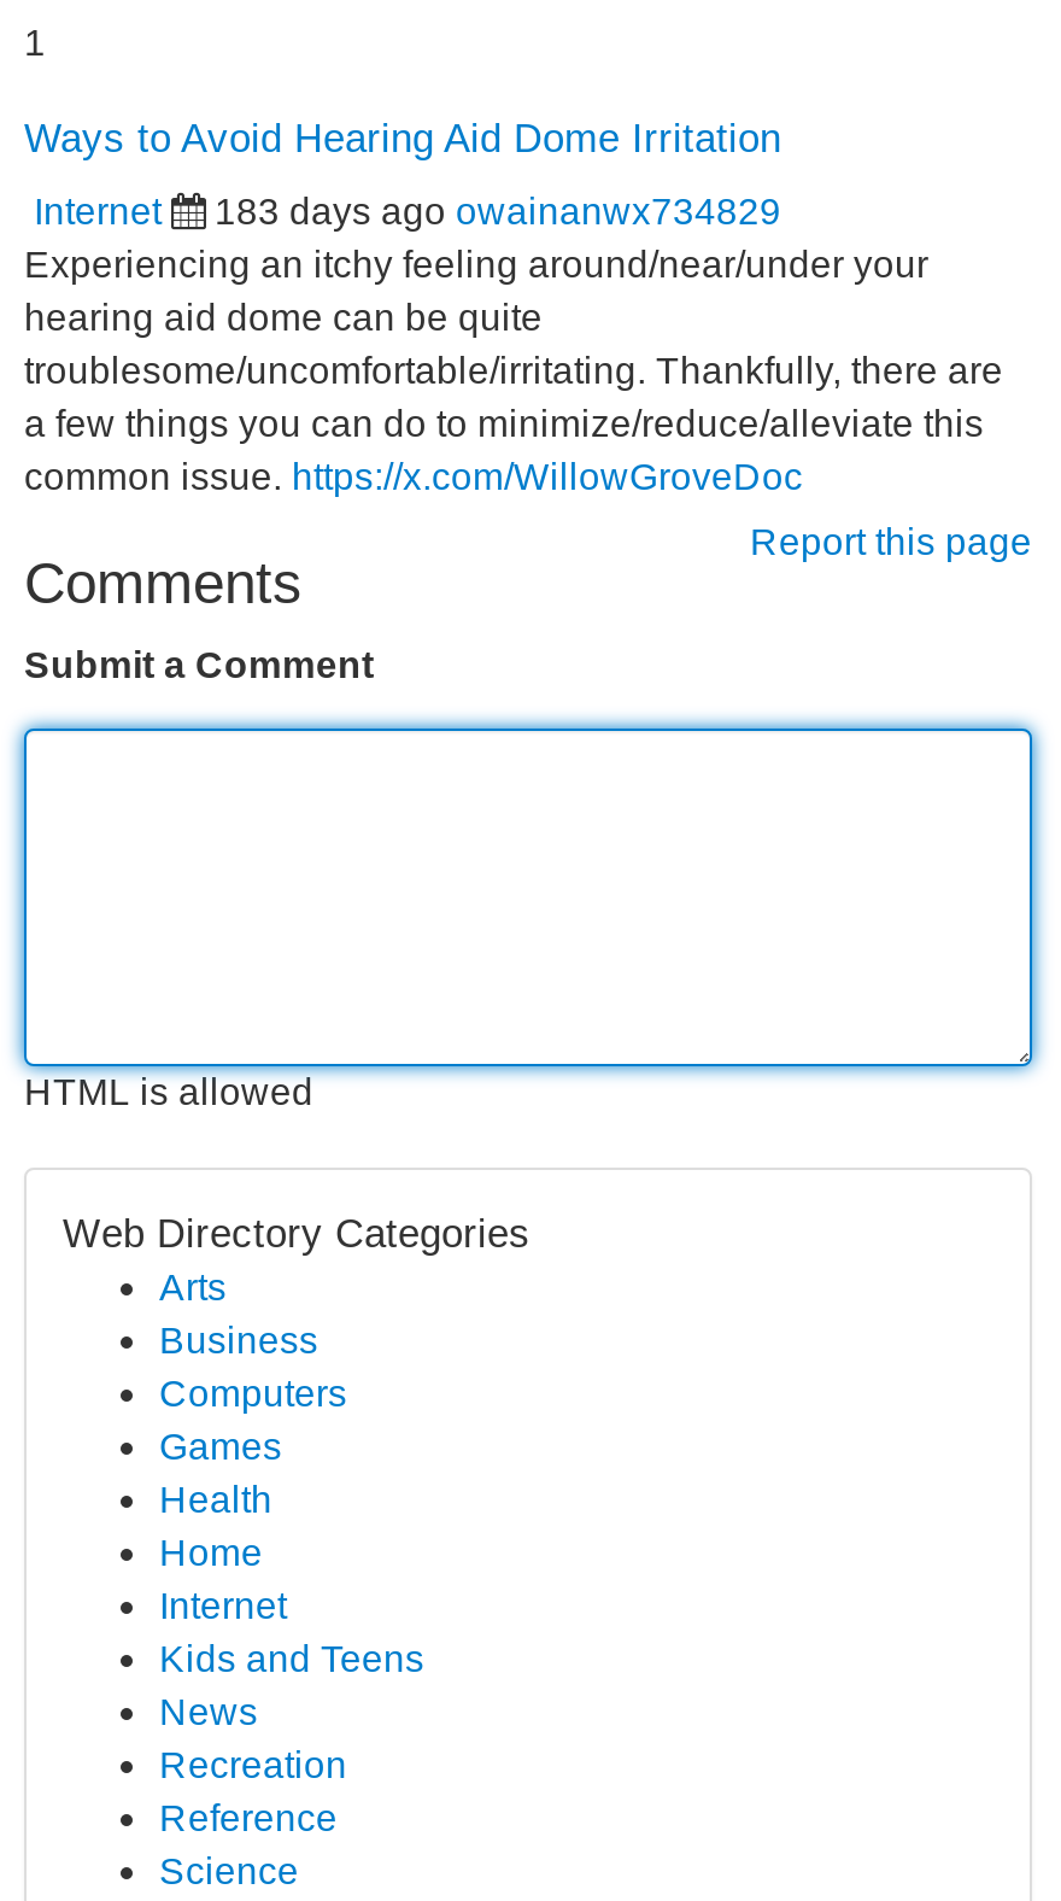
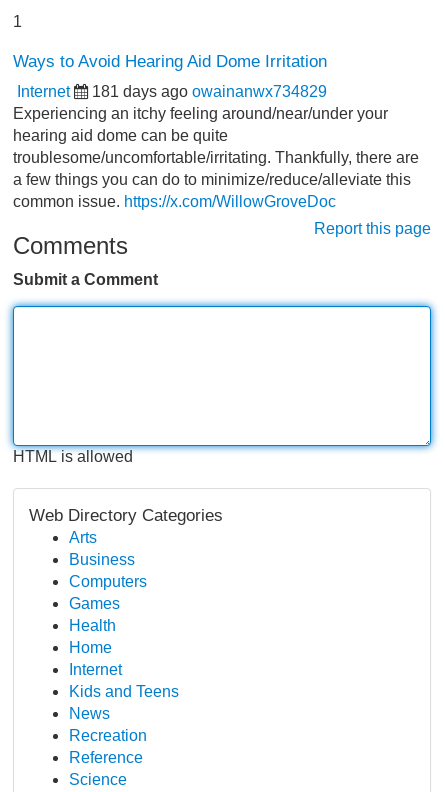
- 183 days ago owainanwx734829
+ 181 days ago owainanwx734829
